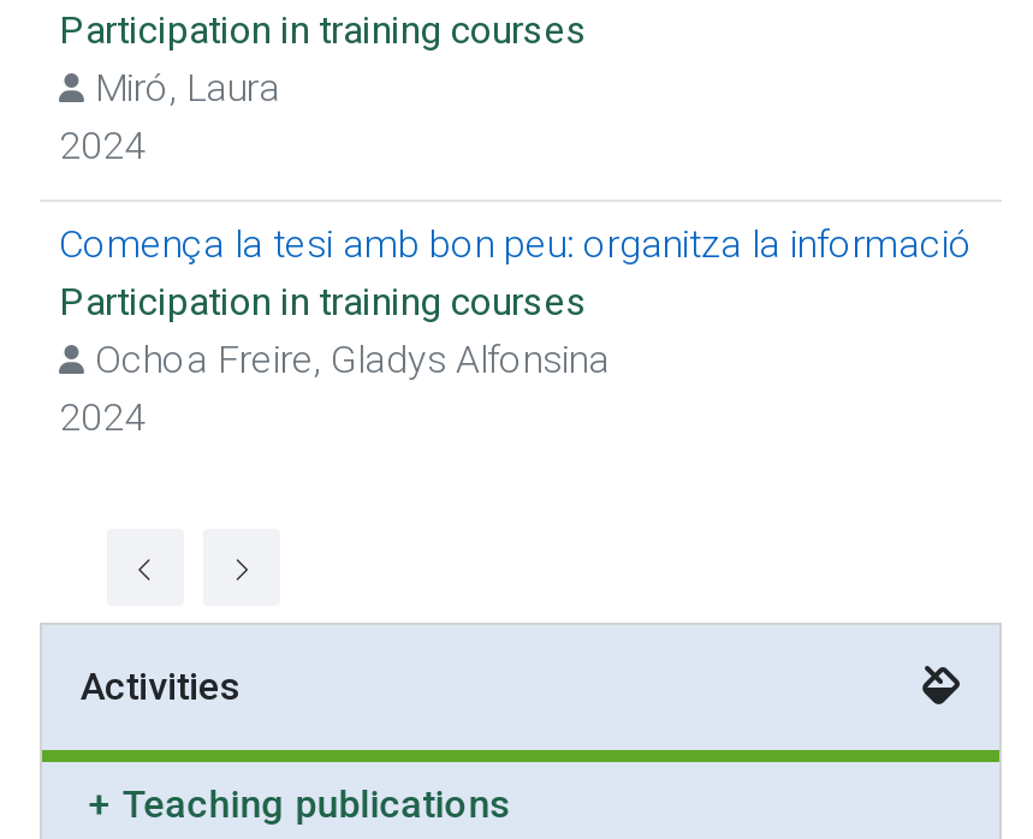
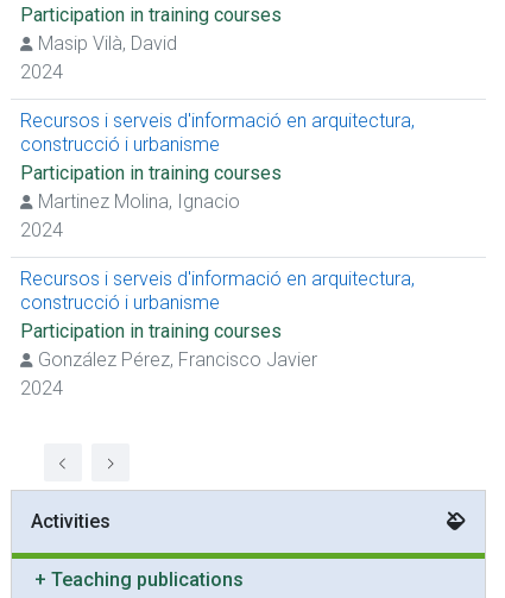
- Miró, Laura
+ Masip Vilà, David

- Comença la tesi amb bon peu: organitza la informació
+ Recursos i serveis d'informació en arquitectura,
+ construcció i urbanisme

- Ochoa Freire, Gladys Alfonsina
+ Martinez Molina, Ignacio
+ 2024
+ Recursos i serveis d'informació en arquitectura,
+ construcció i urbanisme
+ Participation in training courses
+ González Pérez, Francisco Javier
